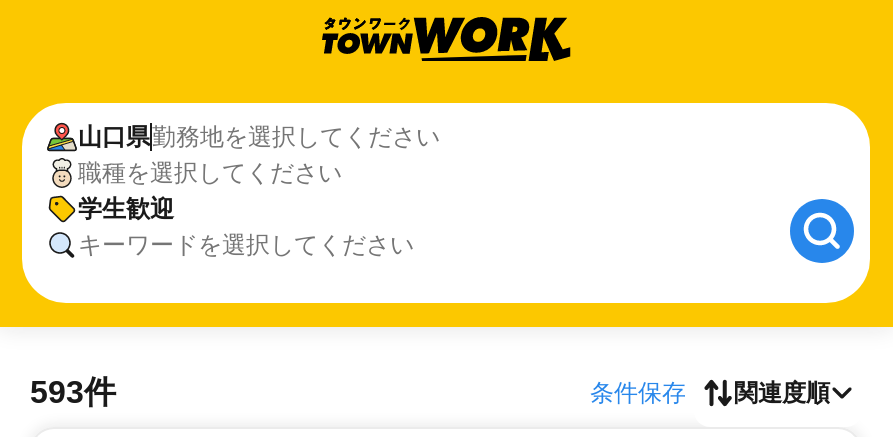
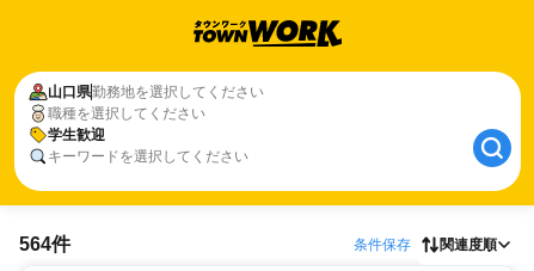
- 593件
+ 564件
